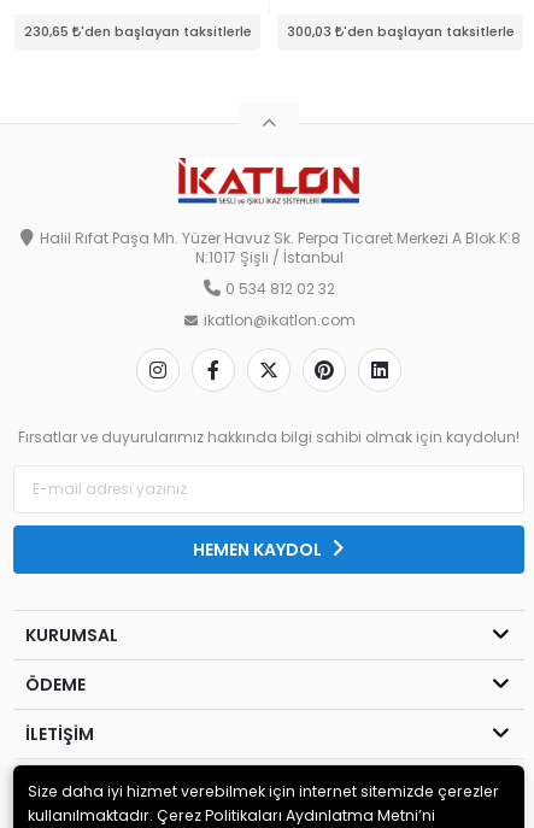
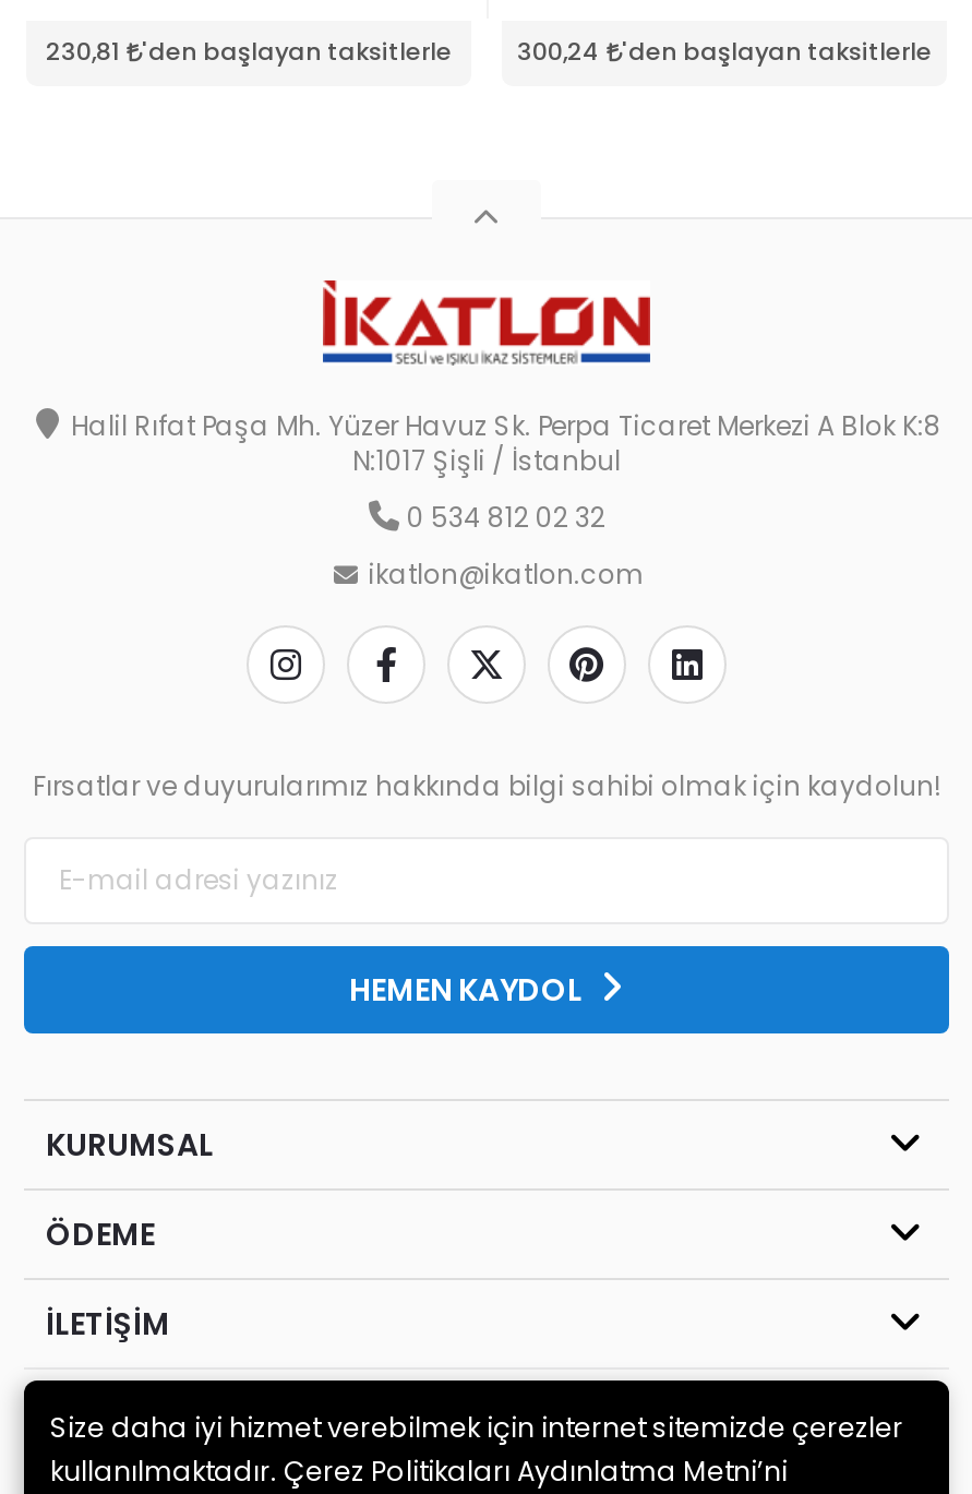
- 230,65 'den başlayan taksitlerle
+ 230,81 'den başlayan taksitlerle

- 300,03 'den başlayan taksitlerle
+ 300,24 'den başlayan taksitlerle
